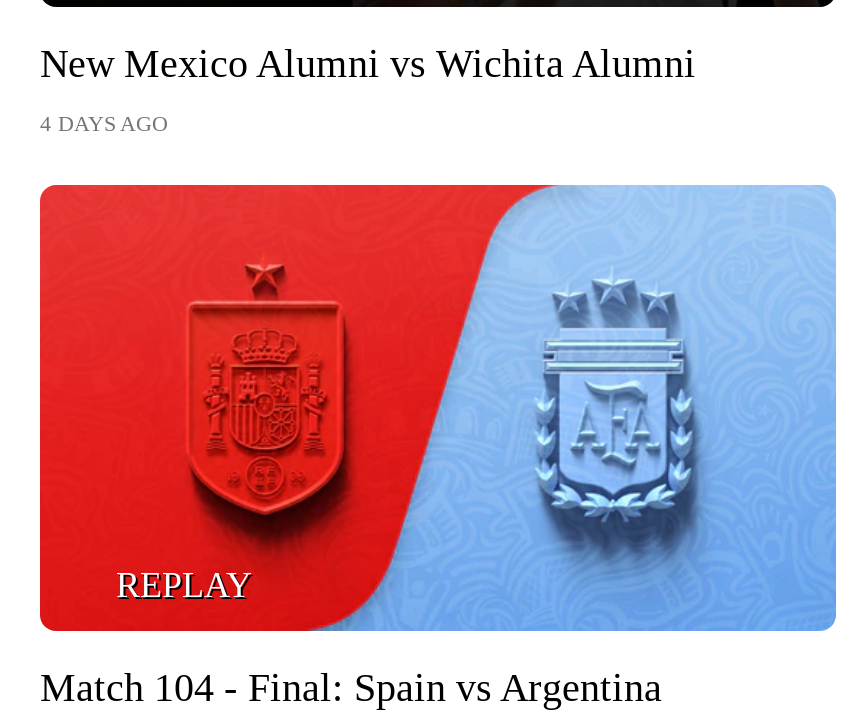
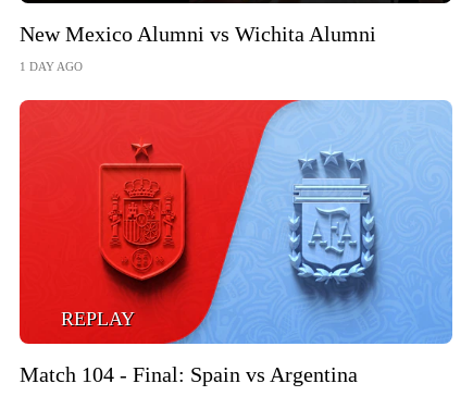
- 4 DAYS AGO
+ 1 DAY AGO
